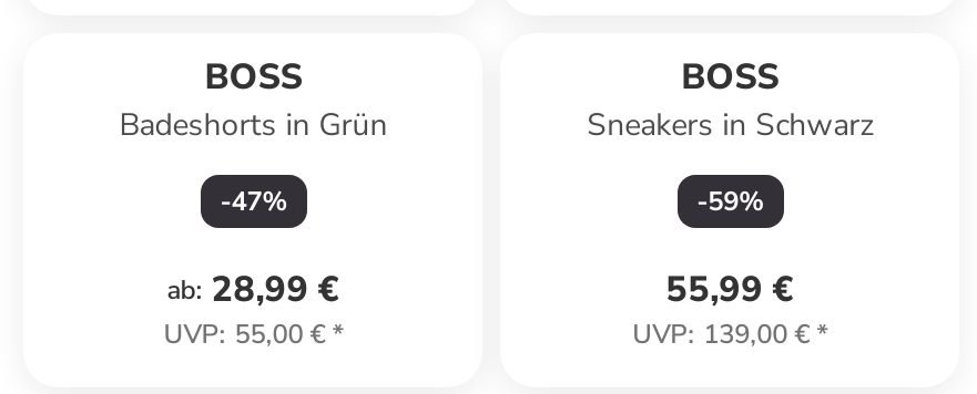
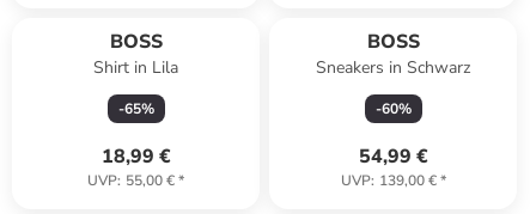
- Badeshorts in Grün
+ Shirt in Lila

- -47%
+ -65%

- -59%
+ -60%

- ab: 28,99 €
+ 18,99 €

- 55,99 €
+ 54,99 €
